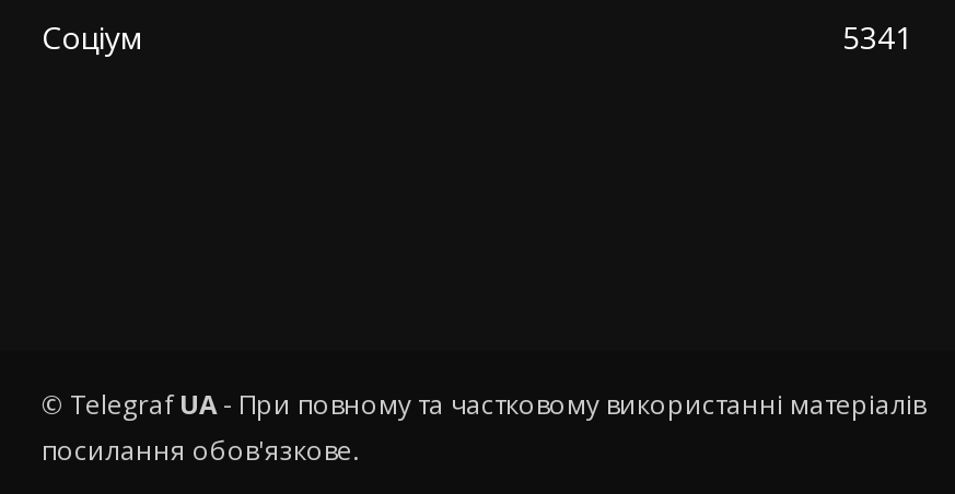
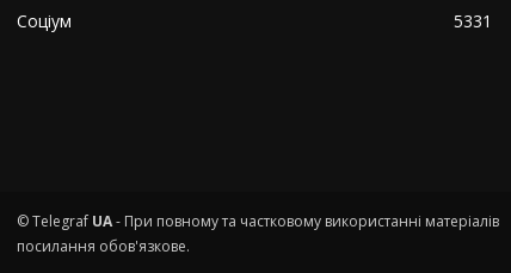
- 5341
+ 5331
